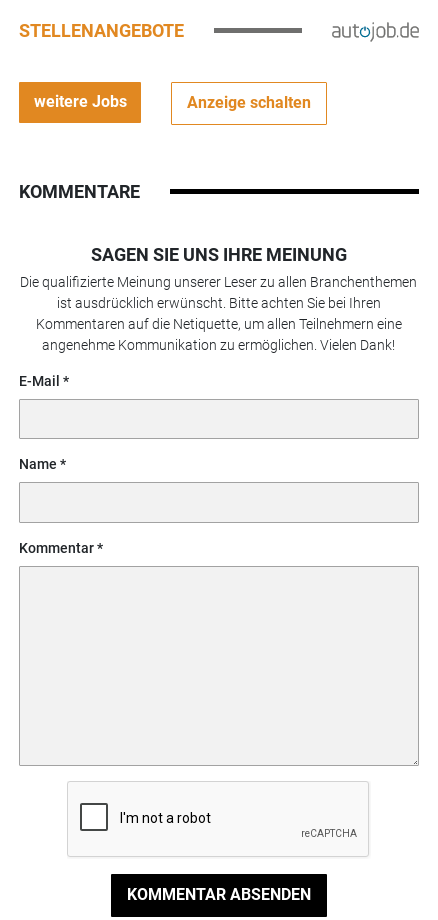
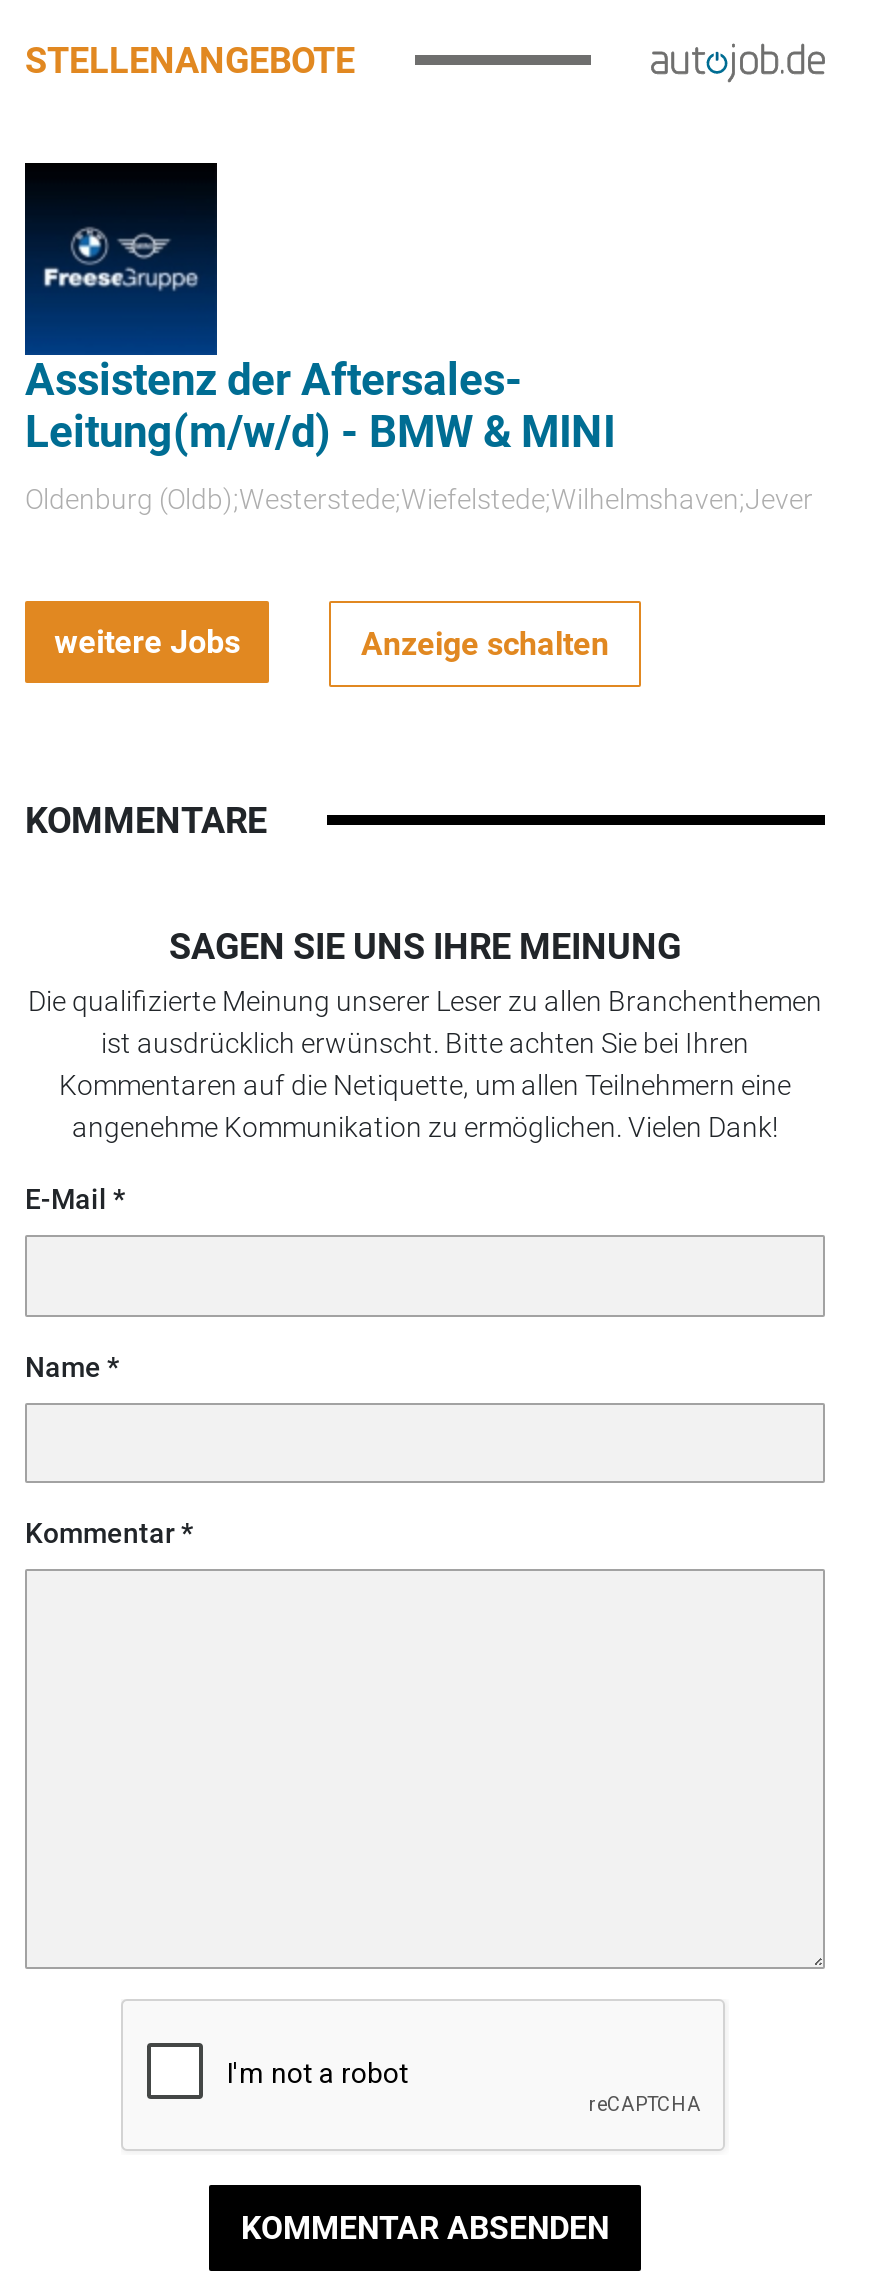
+ [image]
+ Assistenz der Aftersales-
+ Leitung(m/w/d) - BMW & MINI
+ Oldenburg (Oldb);Westerstede;Wiefelstede;Wilhelmshaven;Jever
